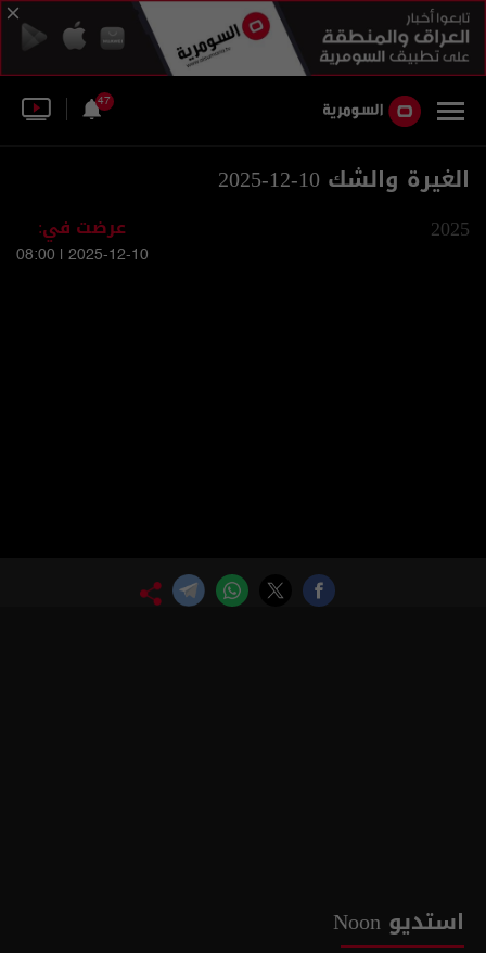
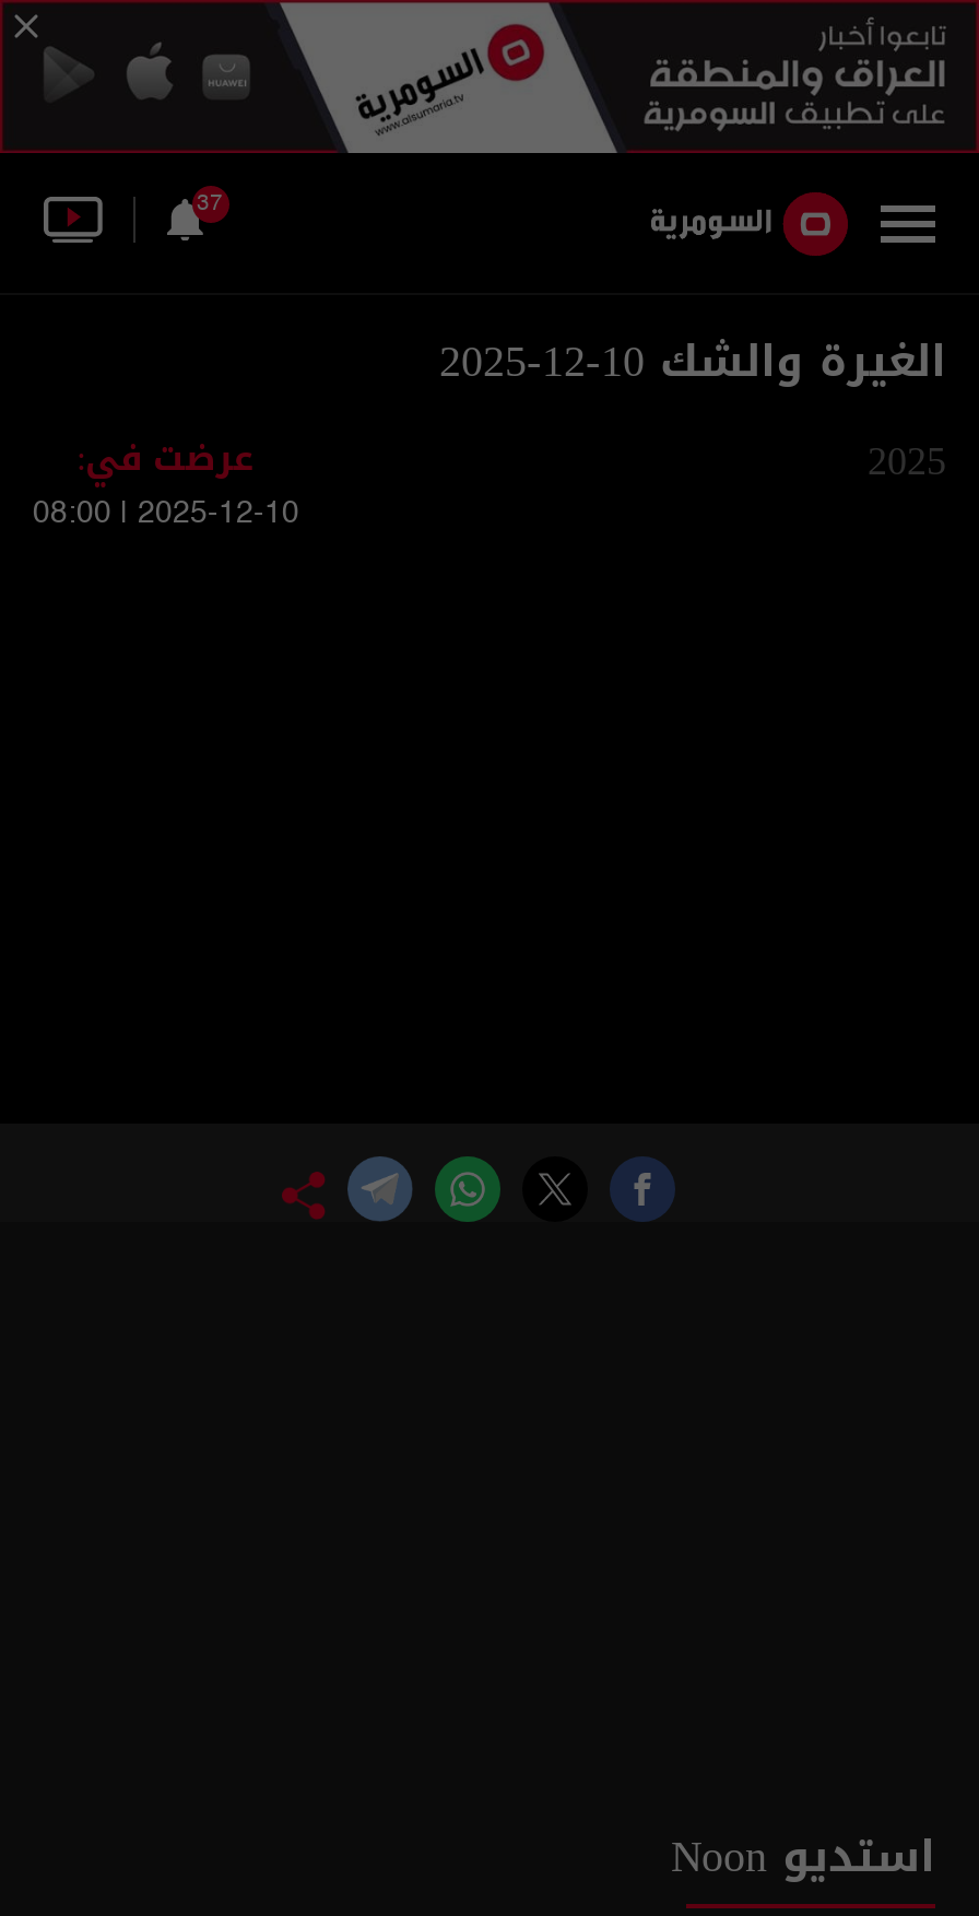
- 47
+ 37
